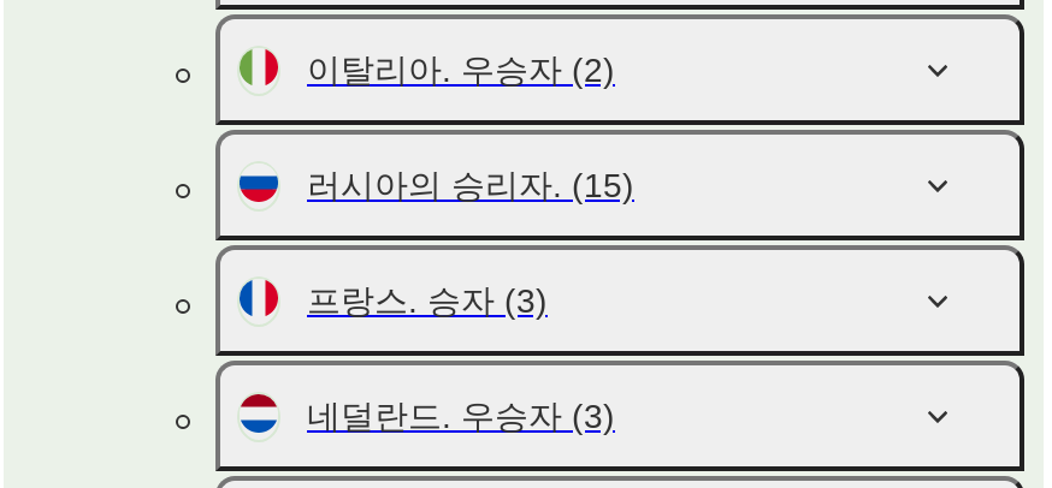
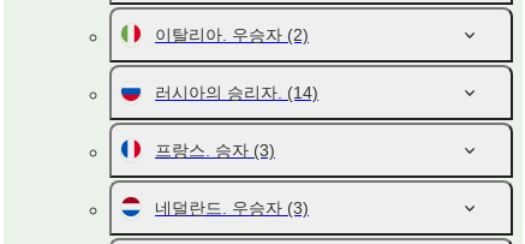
- 러시아의 승리자. (15)
+ 러시아의 승리자. (14)
